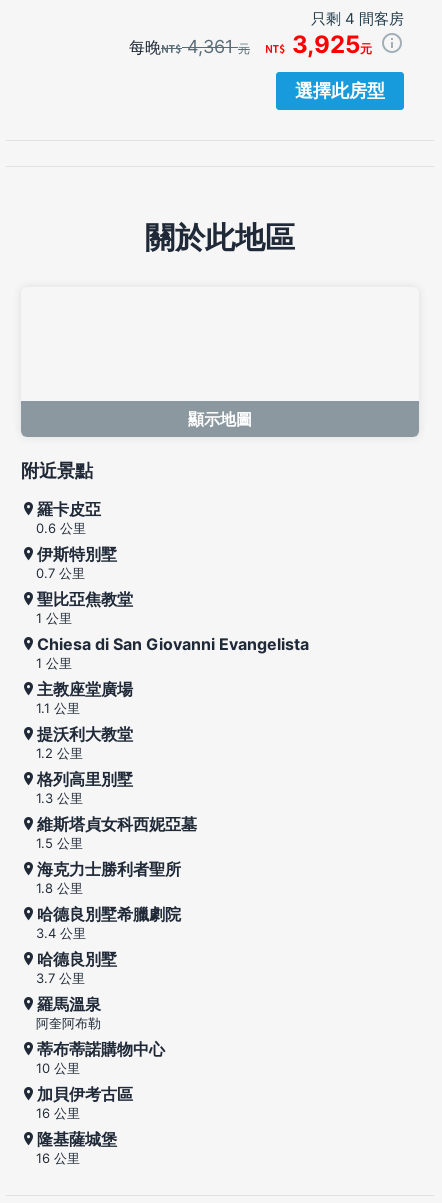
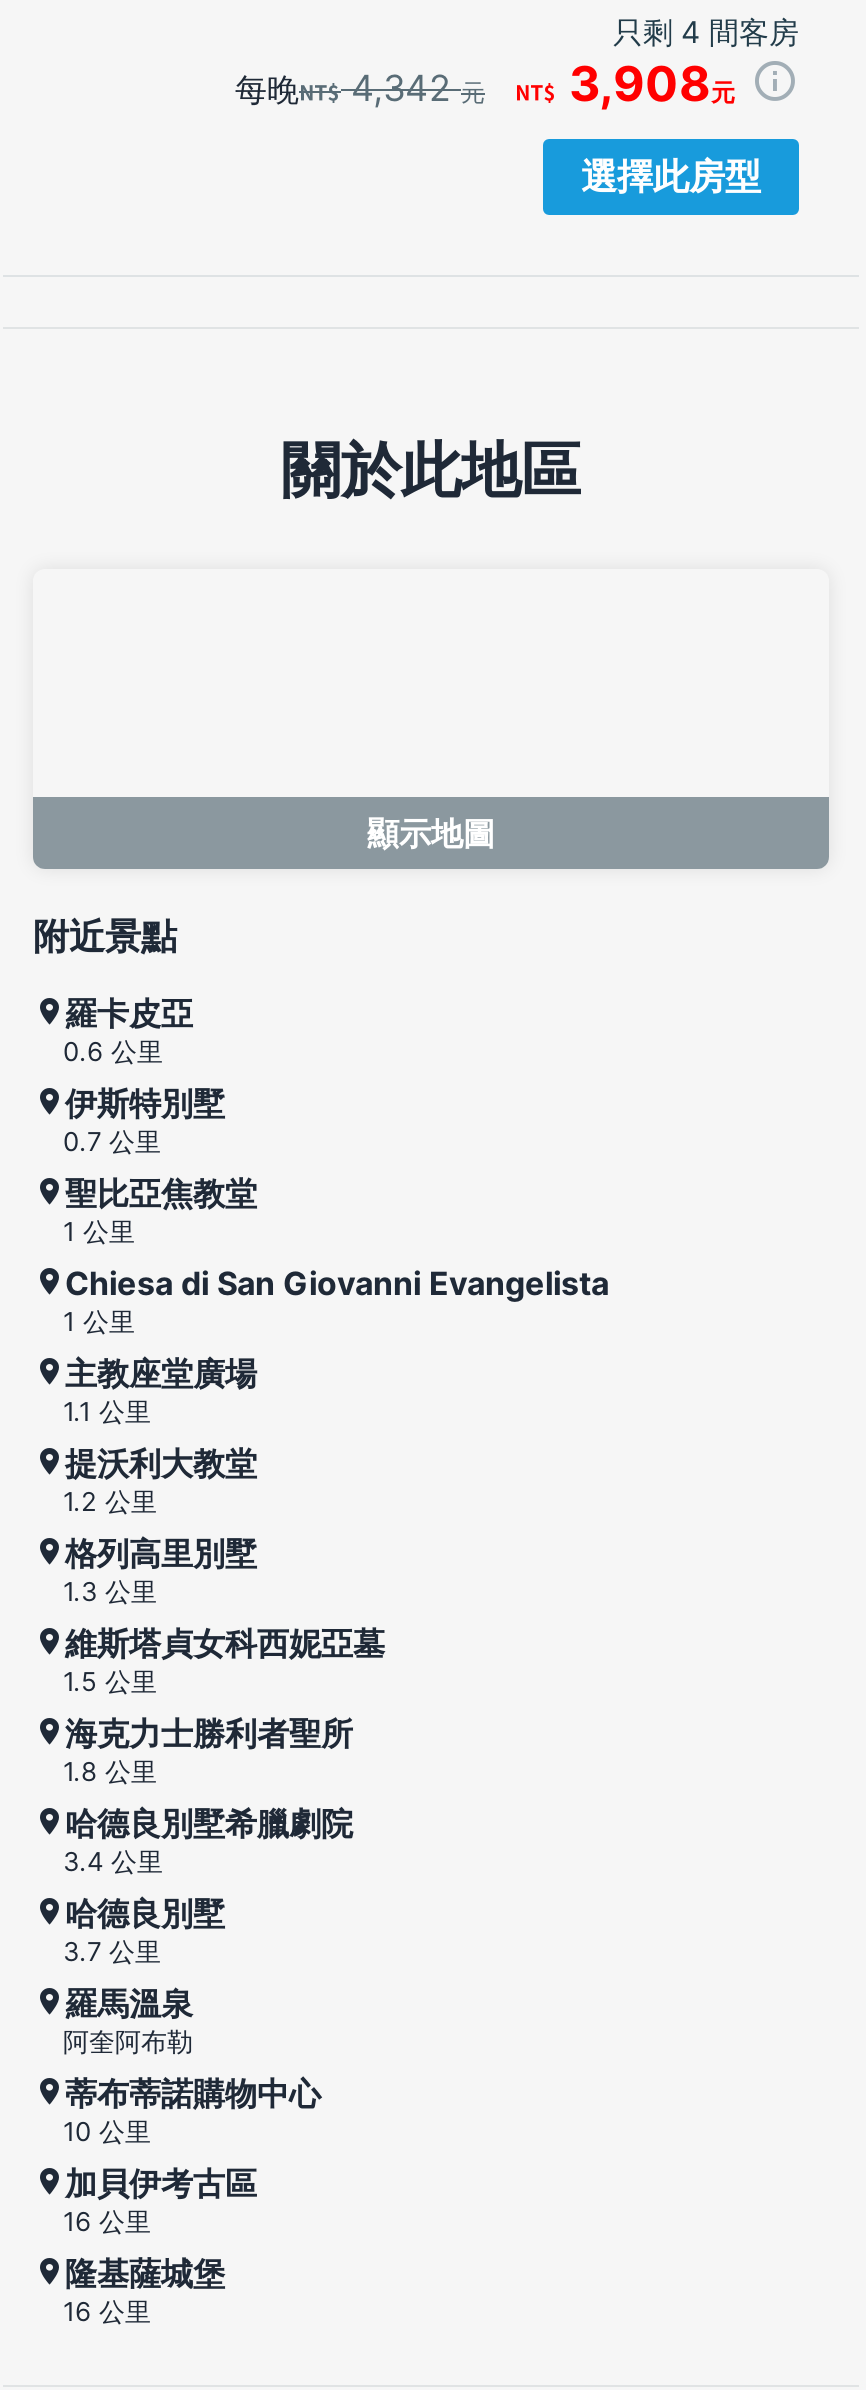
- 3,925元
+ 3,908元

- 4,361元
+ 4,342元
